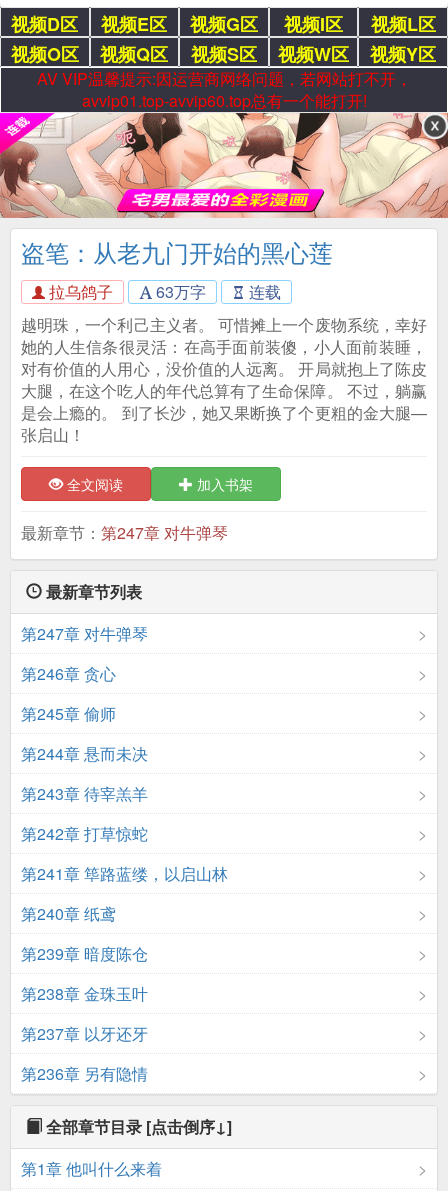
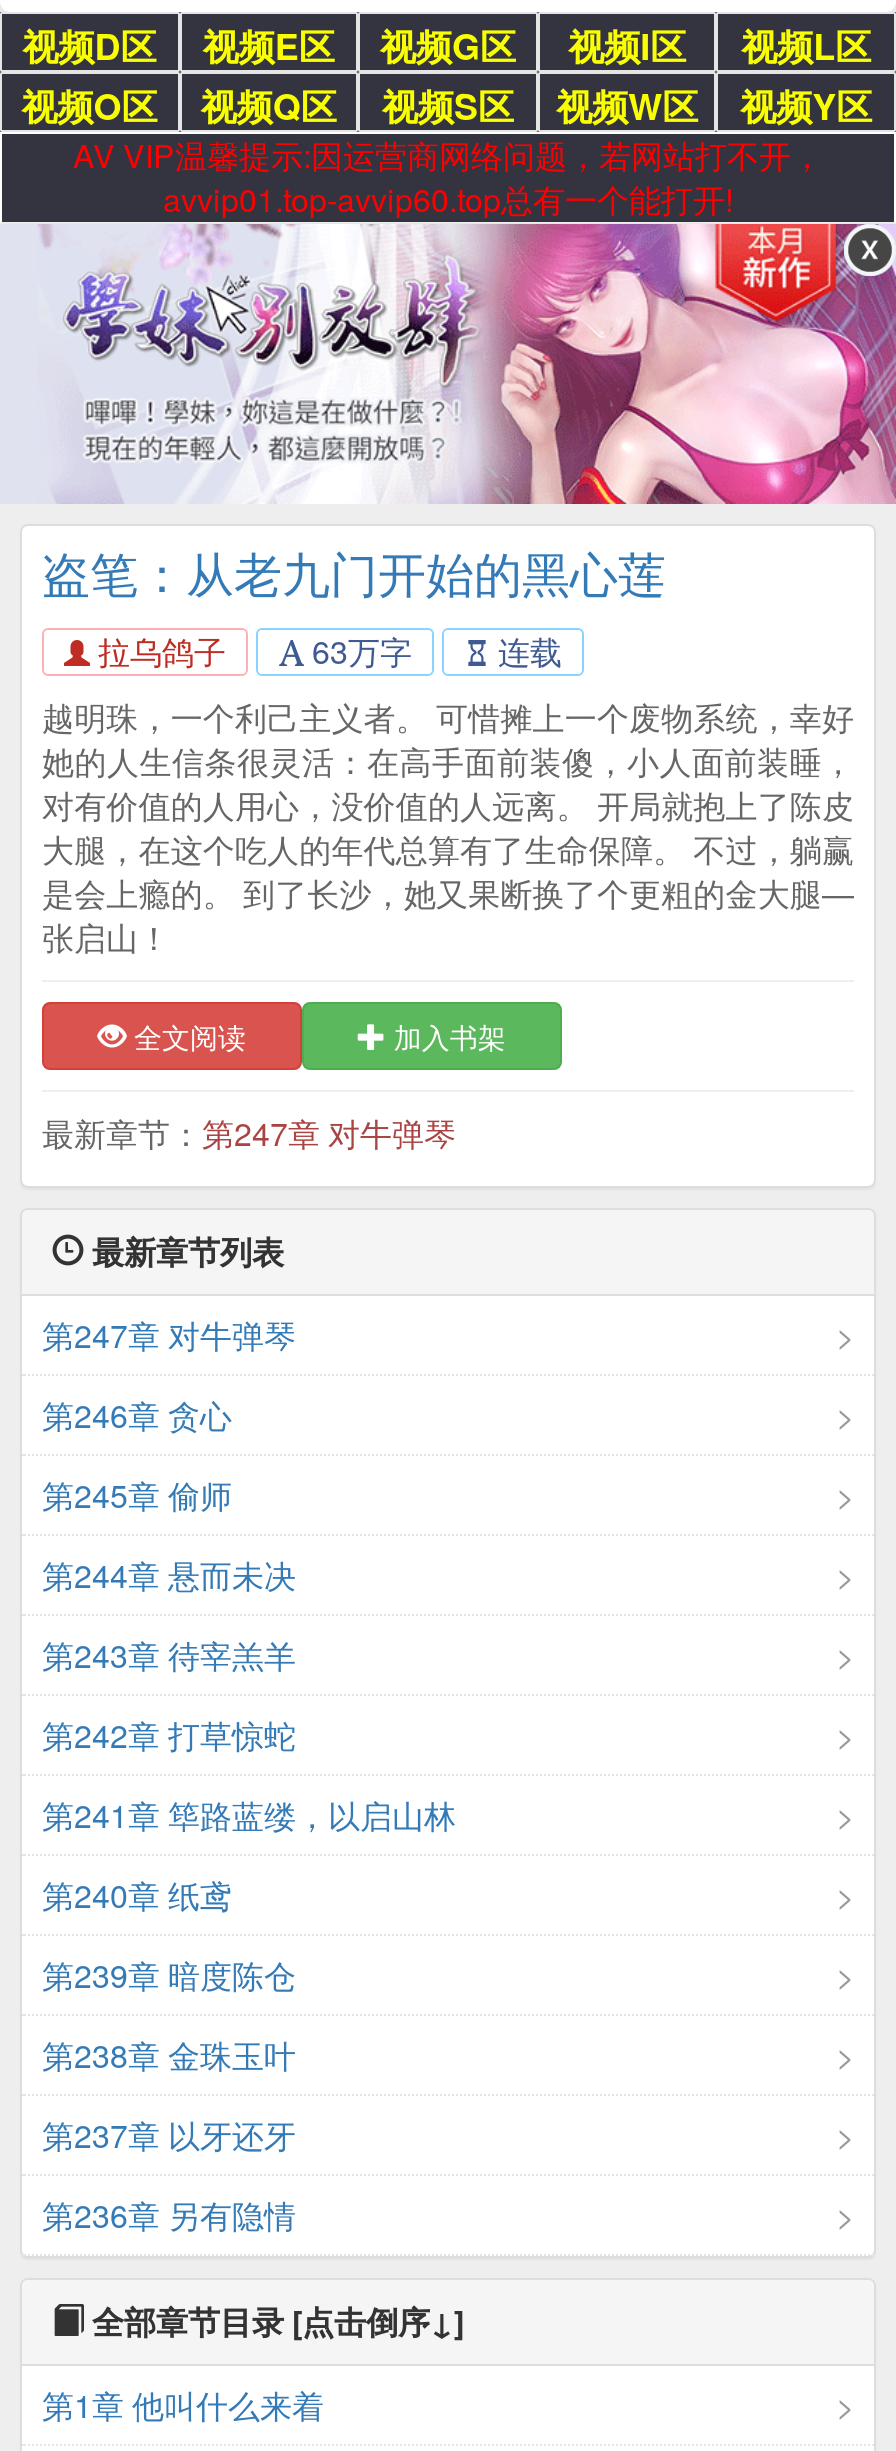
- [image]
+ [image]
